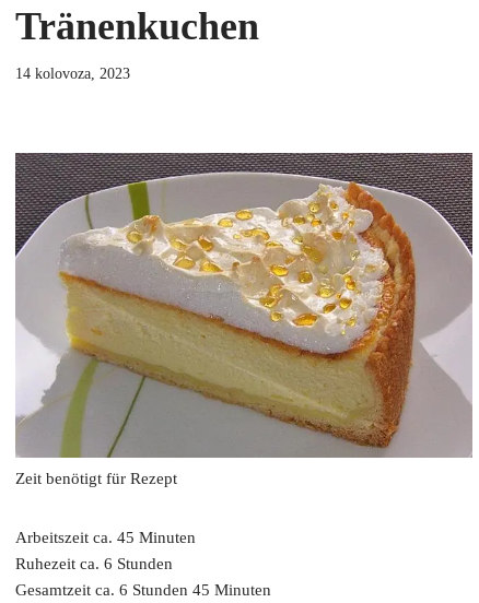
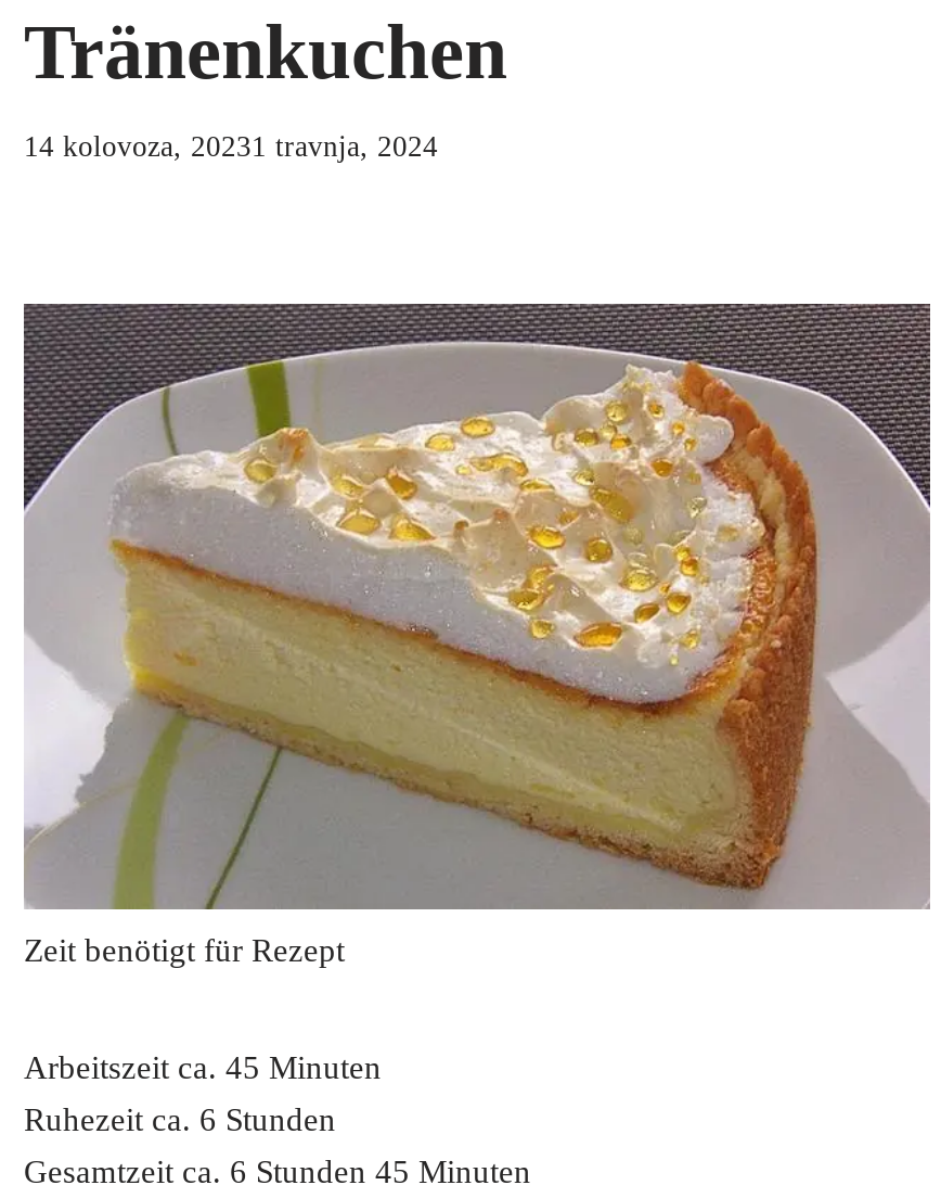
- 14 kolovoza, 2023
+ 14 kolovoza, 20231 travnja, 2024
